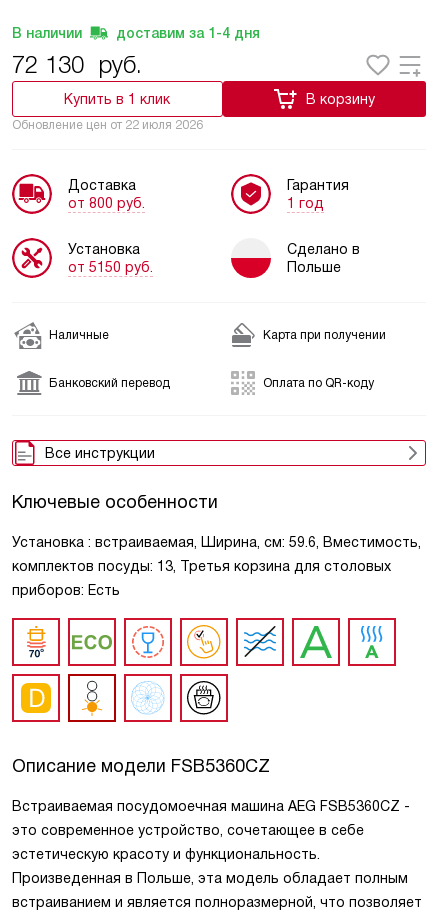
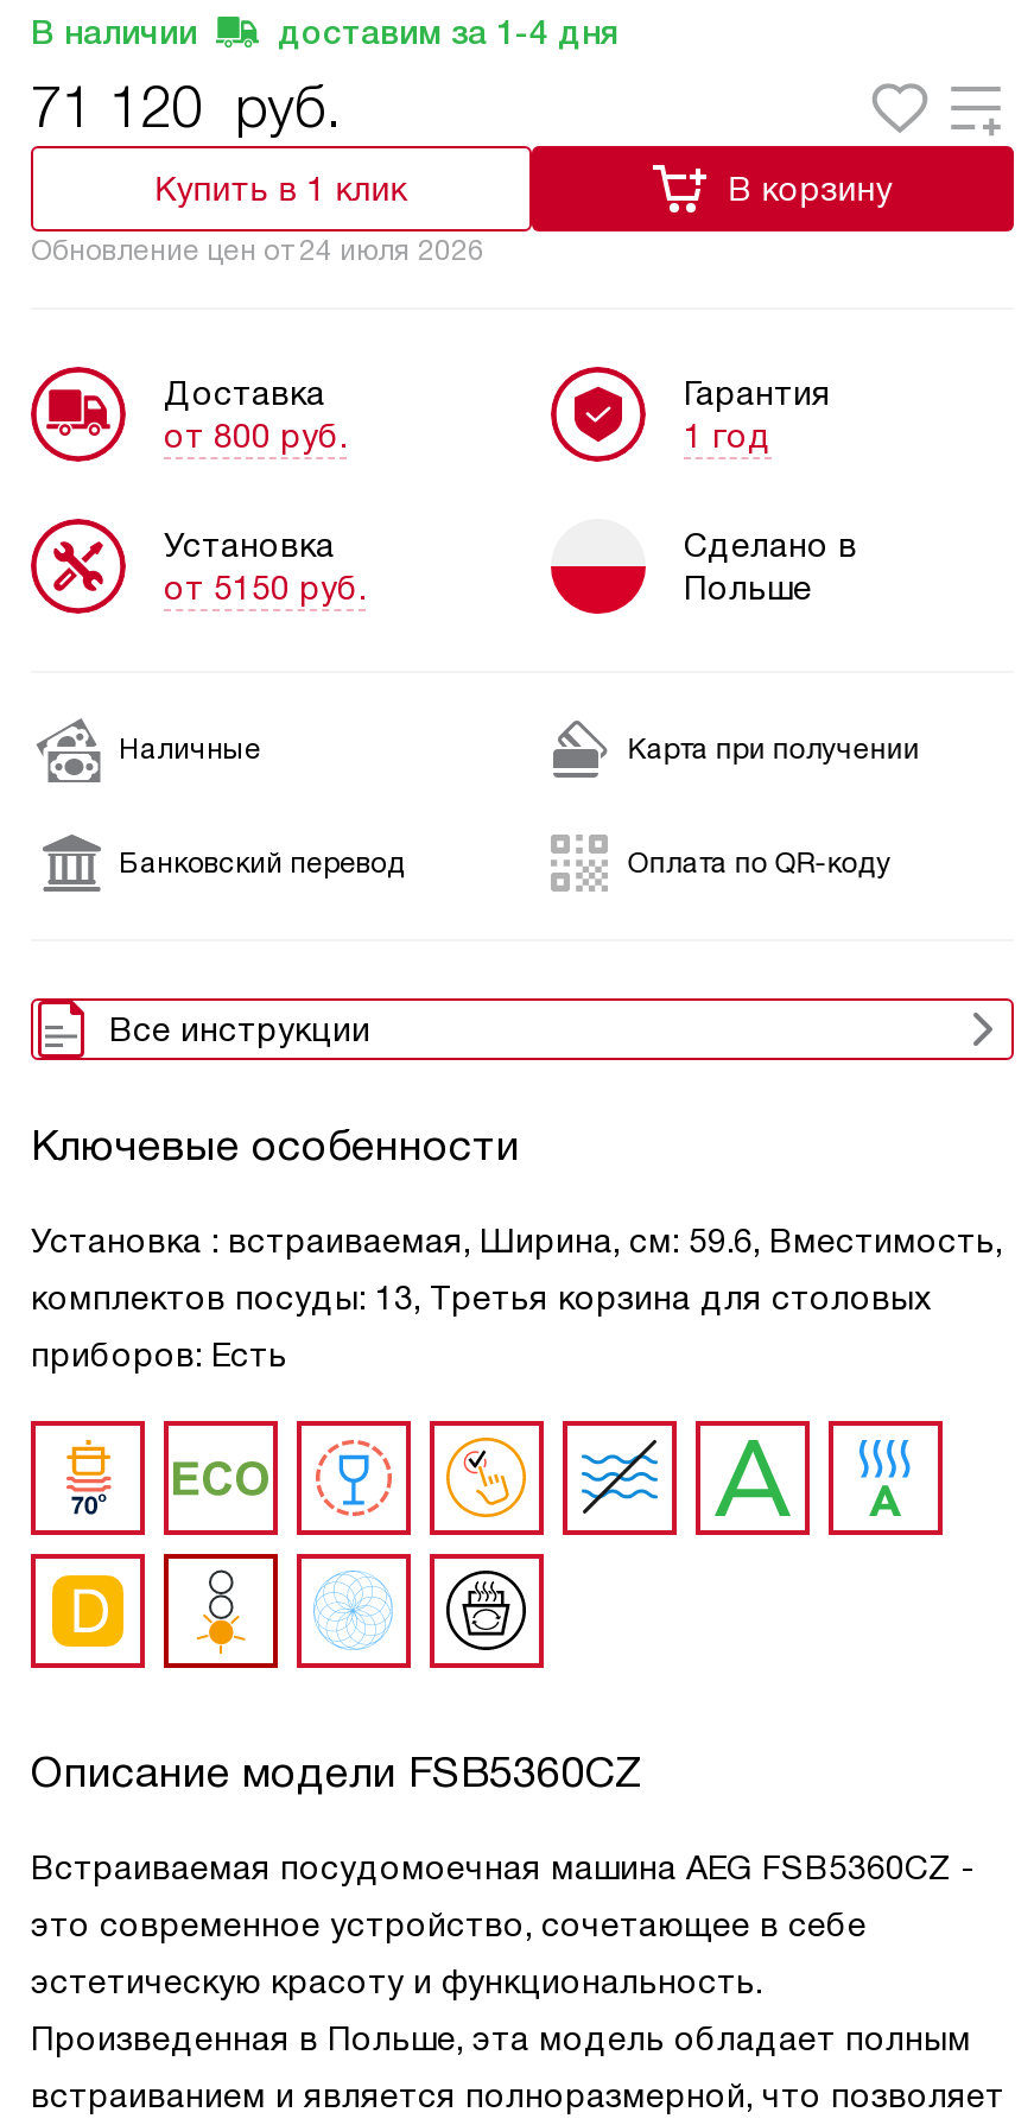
- 72 130 руб.
+ 71 120 руб.

- Обновление цен от 22 июля 2026
+ Обновление цен от 24 июля 2026
